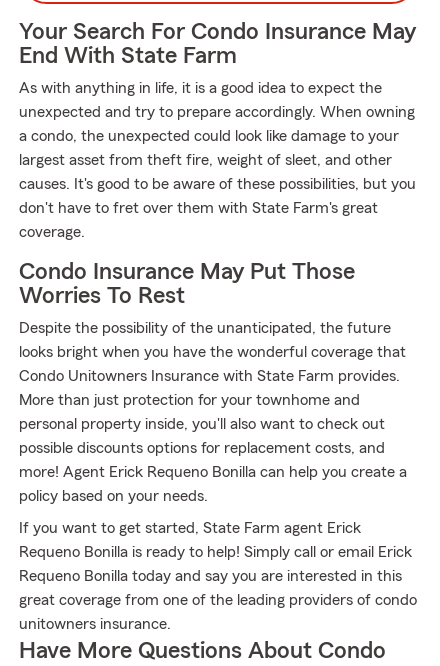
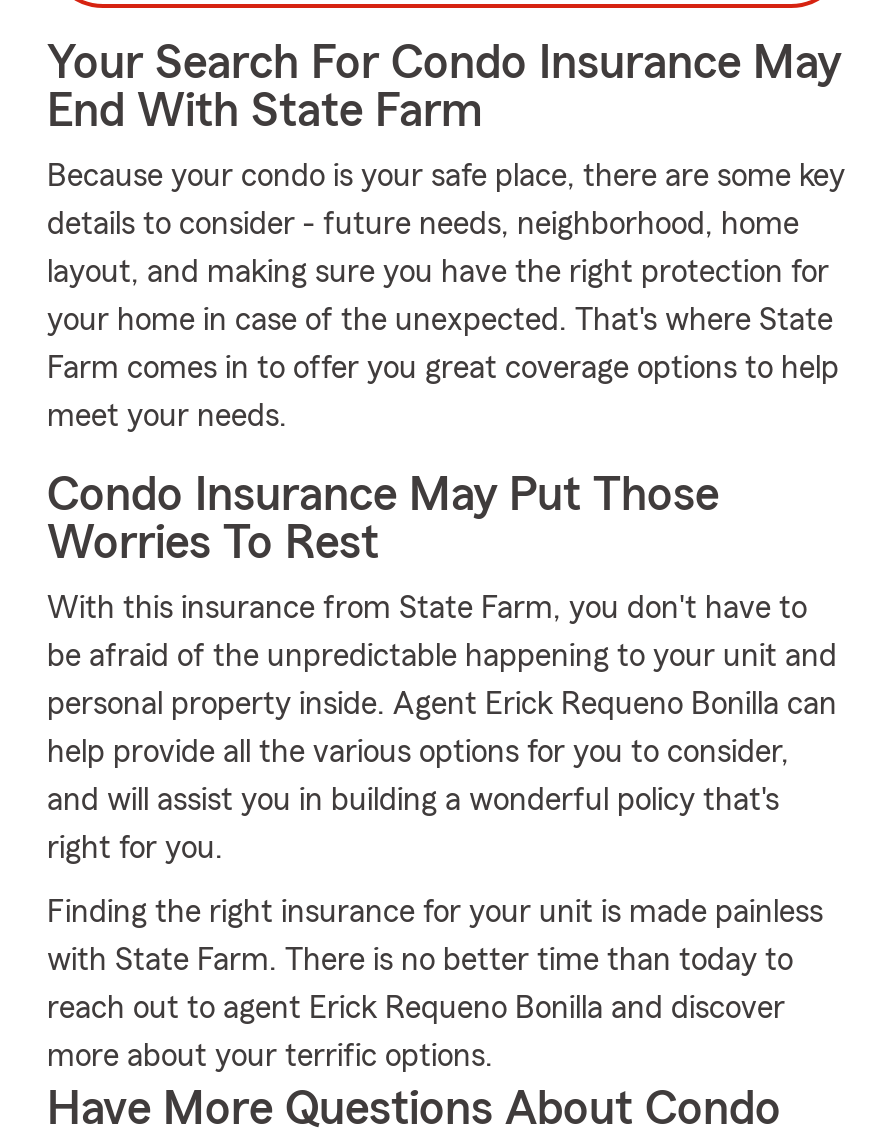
- As with anything in life, it is a good idea to expect the
- unexpected and try to prepare accordingly. When owning
- a condo, the unexpected could look like damage to your
- largest asset from theft fire, weight of sleet, and other
- causes. It's good to be aware of these possibilities, but you
- don't have to fret over them with State Farm's great
- coverage.
+ Because your condo is your safe place, there are some key
+ details to consider - future needs, neighborhood, home
+ layout, and making sure you have the right protection for
+ your home in case of the unexpected. That's where State
+ Farm comes in to offer you great coverage options to help
+ meet your needs.

- Despite the possibility of the unanticipated, the future
- looks bright when you have the wonderful coverage that
- Condo Unitowners Insurance with State Farm provides.
- More than just protection for your townhome and
- personal property inside, you'll also want to check out
- possible discounts options for replacement costs, and
- more! Agent Erick Requeno Bonilla can help you create a
- policy based on your needs.
- If you want to get started, State Farm agent Erick
- Requeno Bonilla is ready to help! Simply call or email Erick
- Requeno Bonilla today and say you are interested in this
- great coverage from one of the leading providers of condo
- unitowners insurance.
+ With this insurance from State Farm, you don't have to
+ be afraid of the unpredictable happening to your unit and
+ personal property inside. Agent Erick Requeno Bonilla can
+ help provide all the various options for you to consider,
+ and will assist you in building a wonderful policy that's
+ right for you.
+ Finding the right insurance for your unit is made painless
+ with State Farm. There is no better time than today to
+ reach out to agent Erick Requeno Bonilla and discover
+ more about your terrific options.
